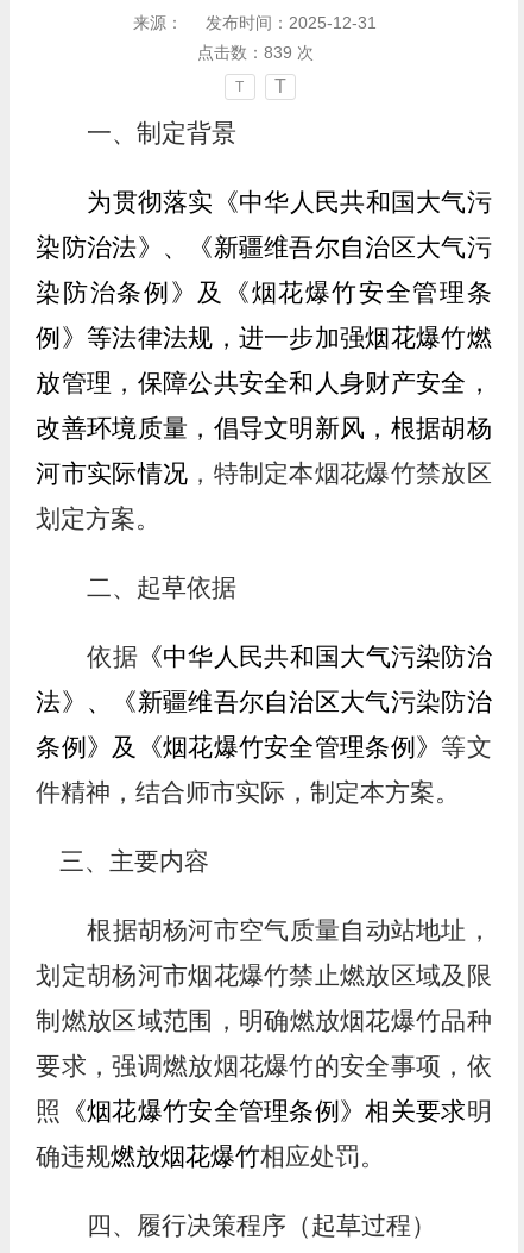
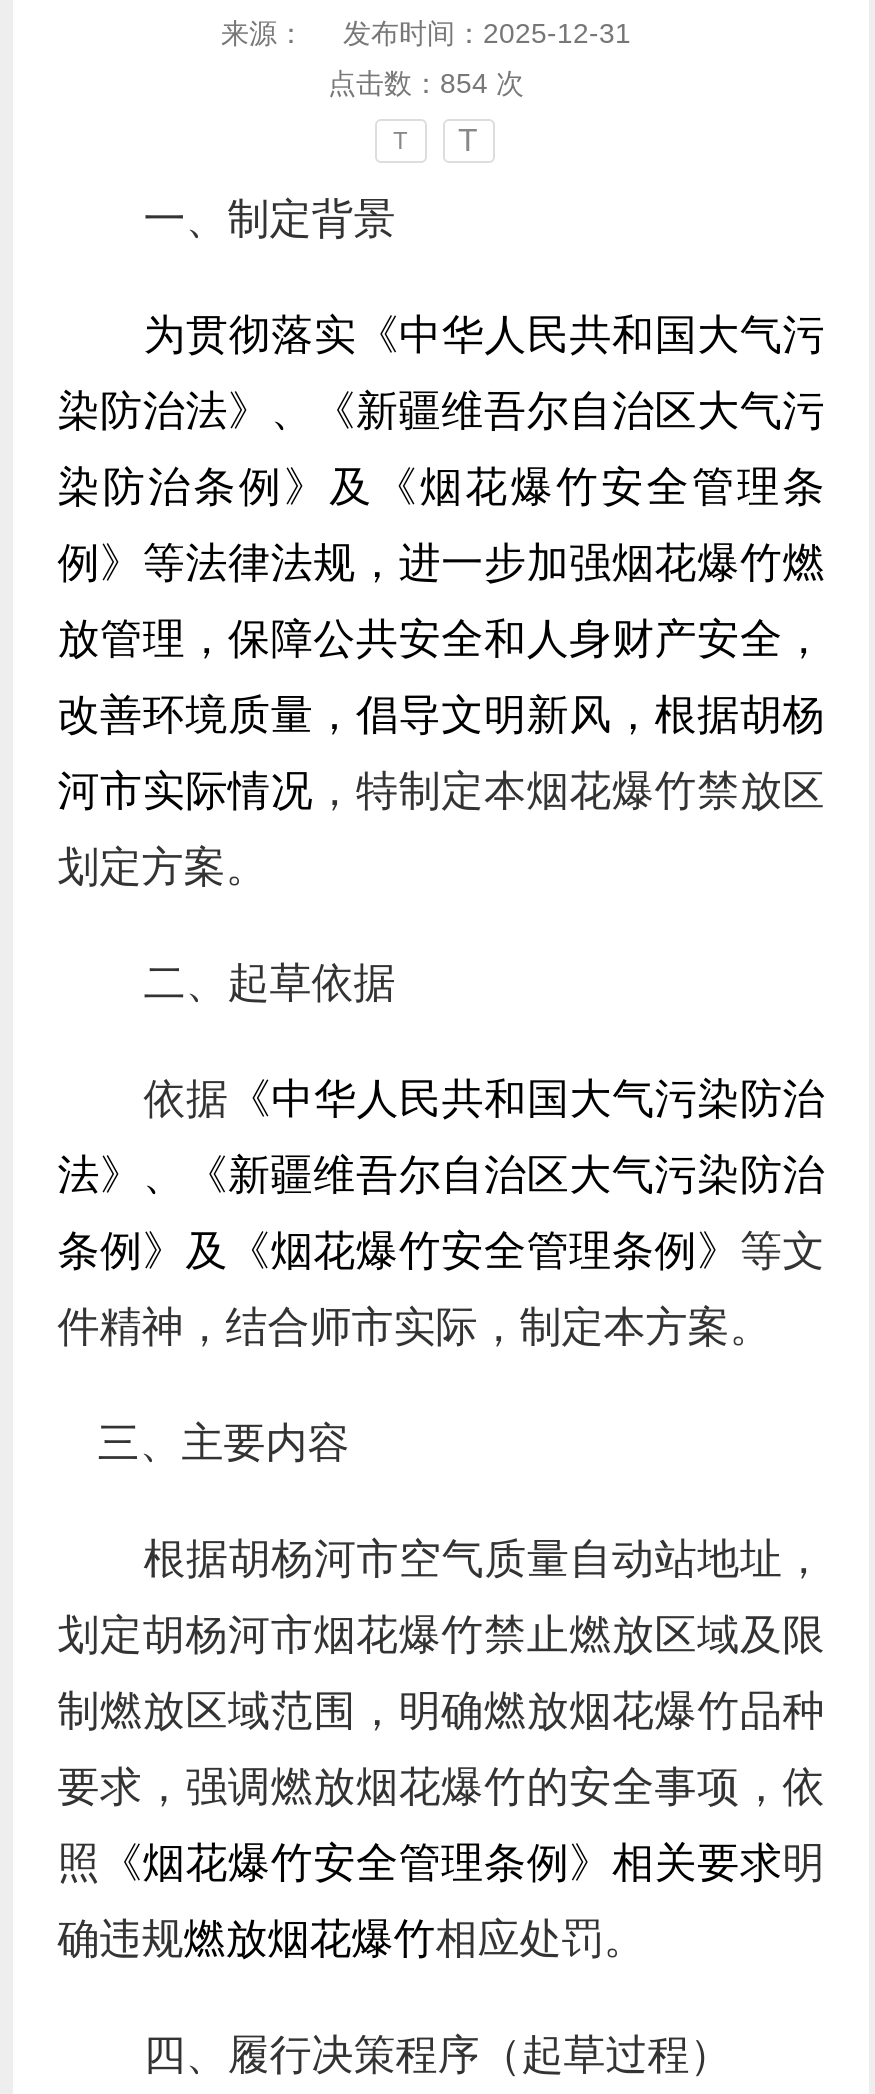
- 点击数：839次
+ 点击数：854次
